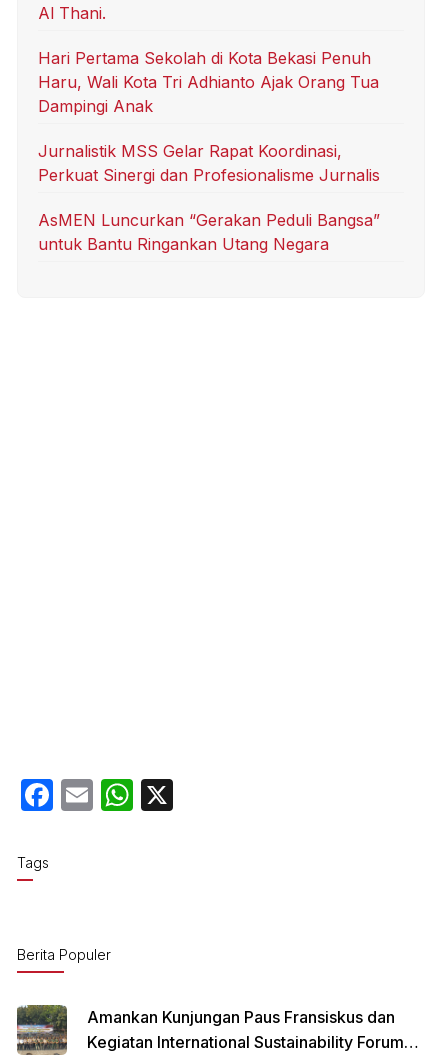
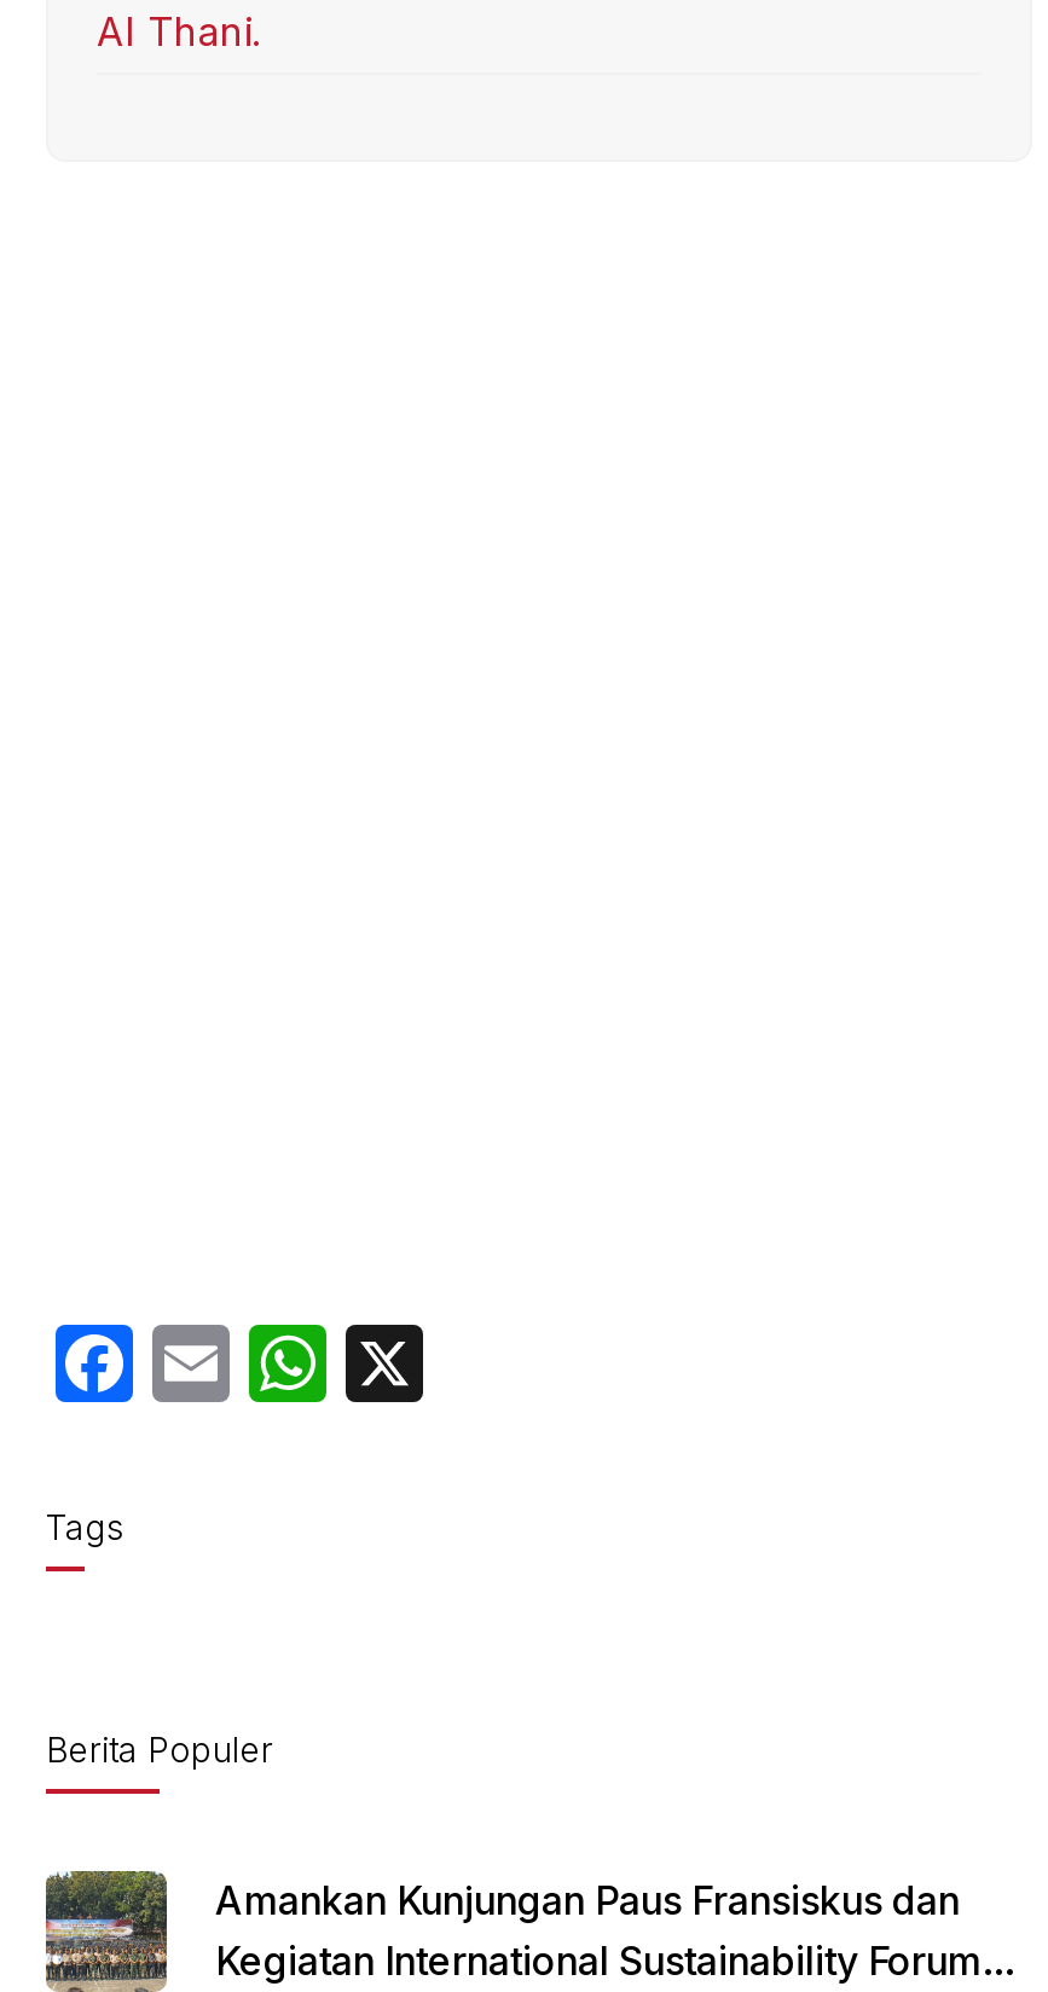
- Hari Pertama Sekolah di Kota Bekasi Penuh
- Haru, Wali Kota Tri Adhianto Ajak Orang Tua
- Dampingi Anak
- Jurnalistik MSS Gelar Rapat Koordinasi,
- Perkuat Sinergi dan Profesionalisme Jurnalis
- AsMEN Luncurkan “Gerakan Peduli Bangsa”
- untuk Bantu Ringankan Utang Negara
